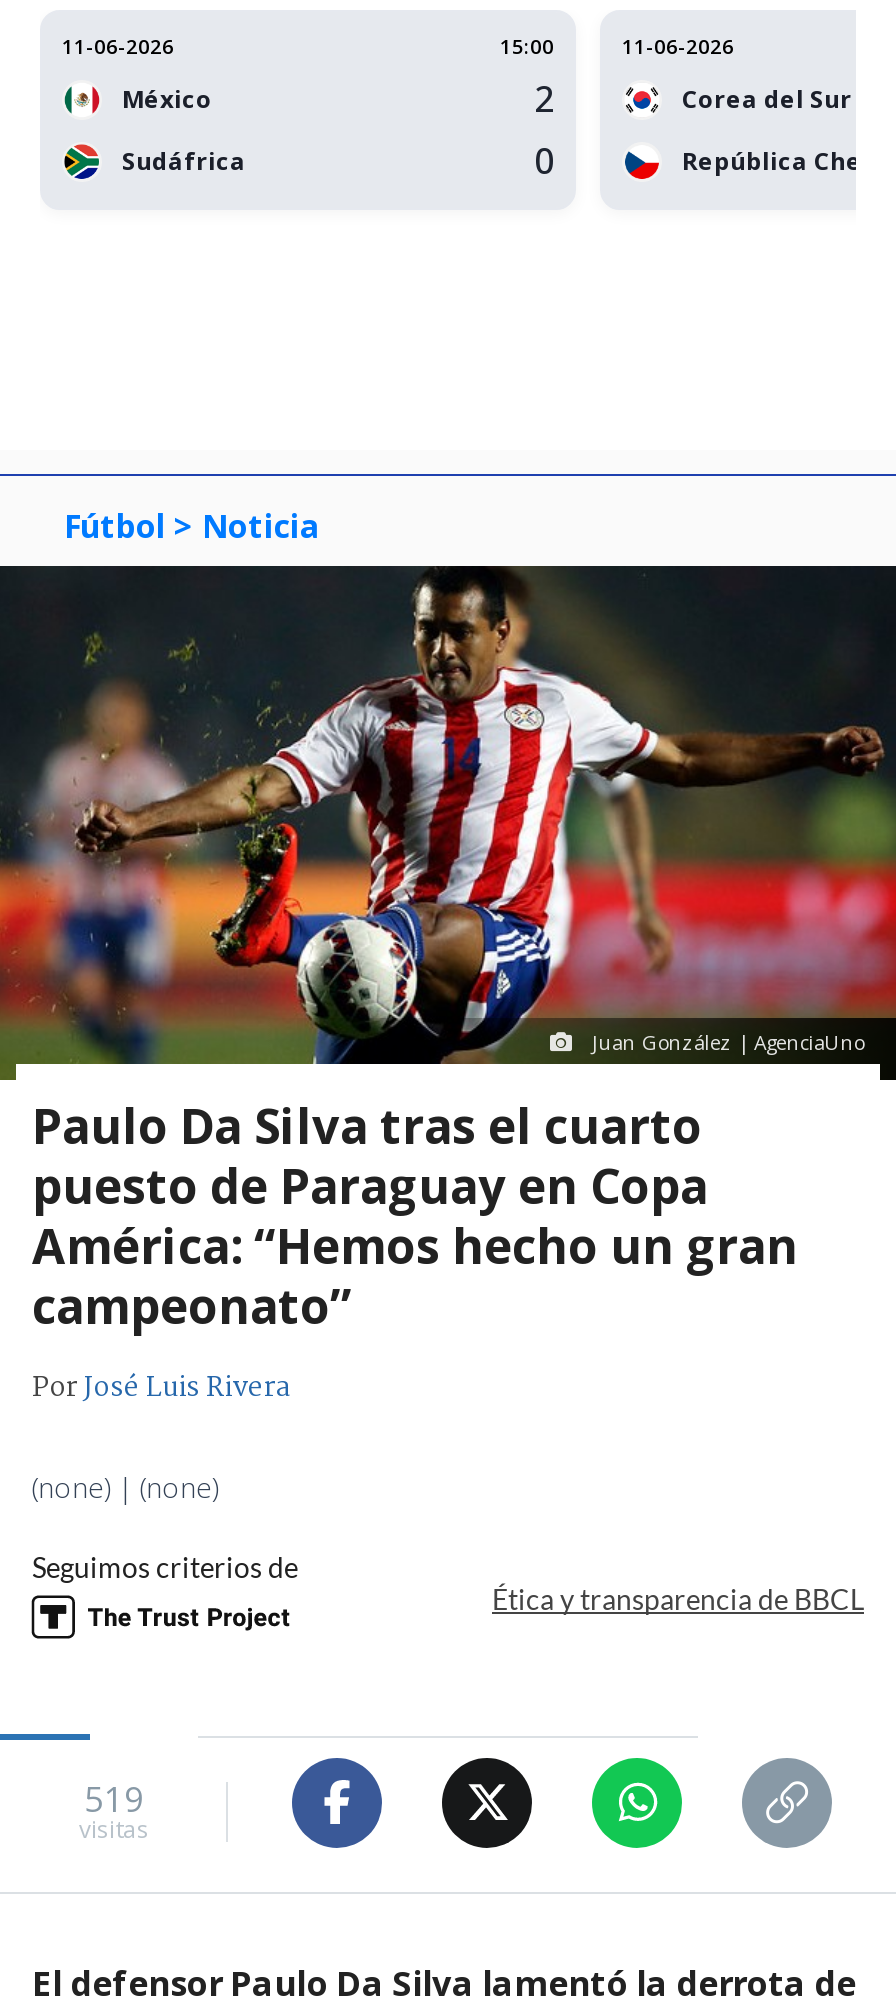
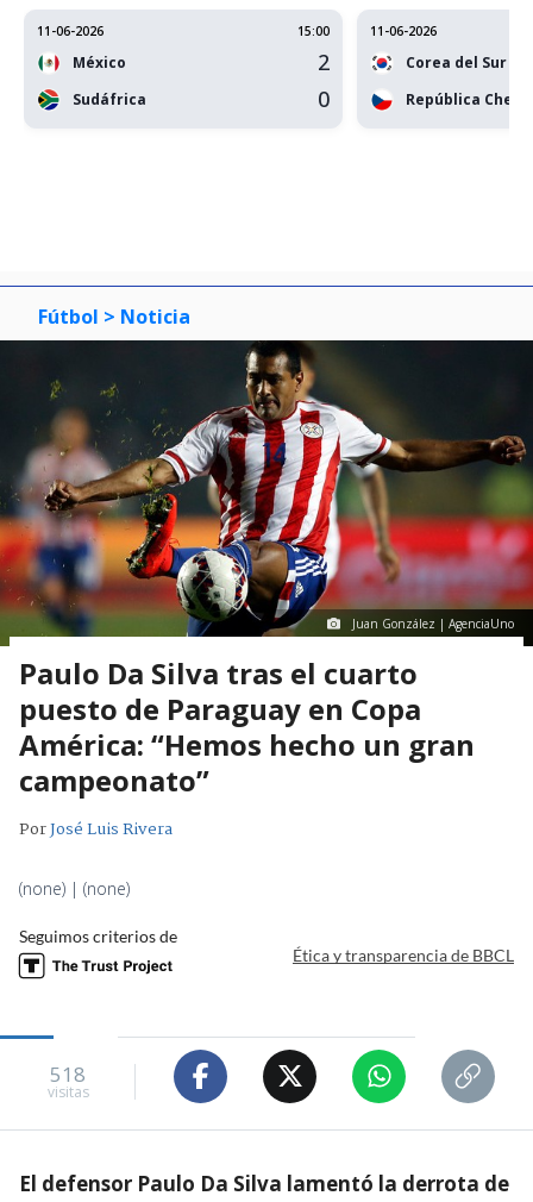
- 519
+ 518
